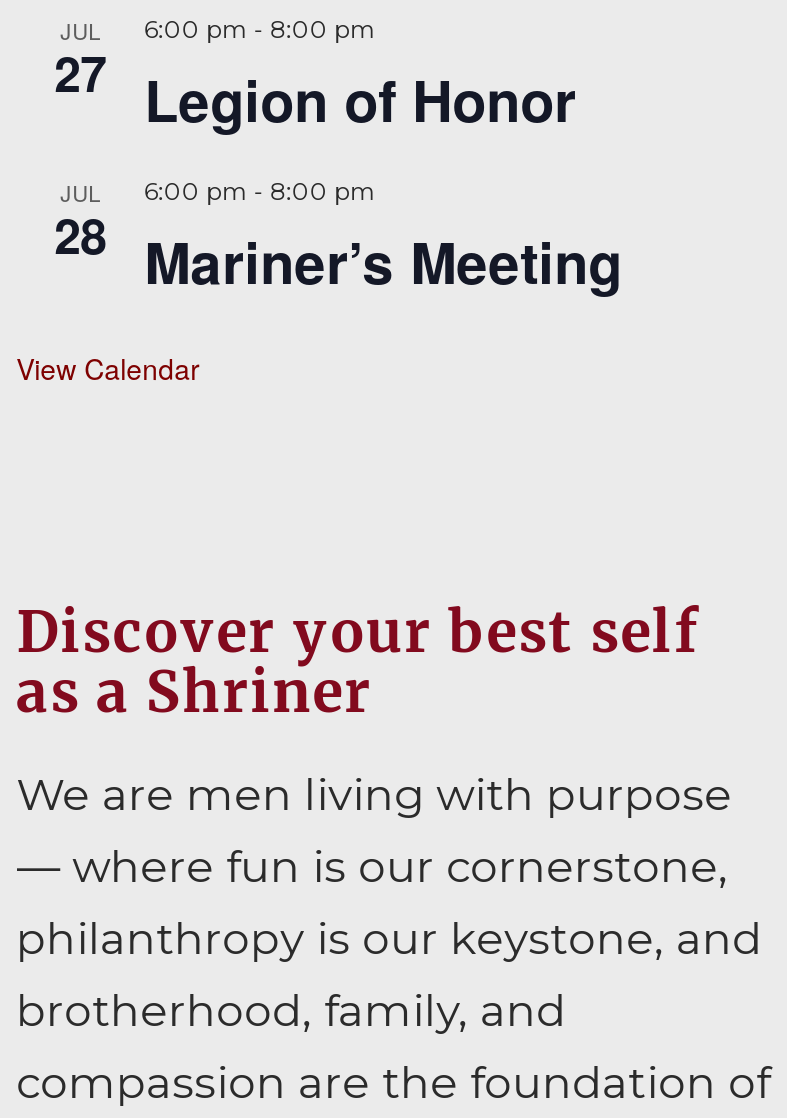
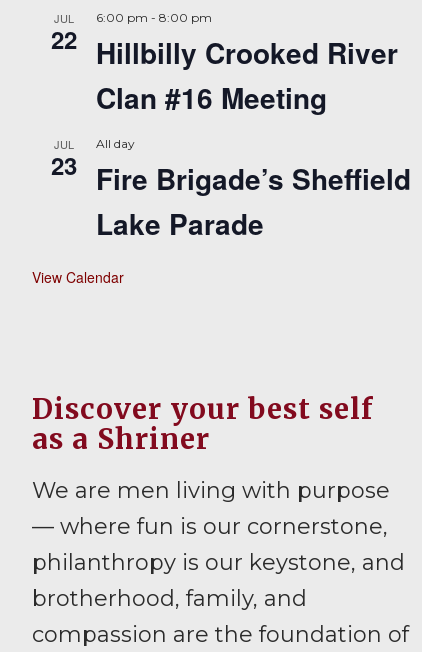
- 27
+ 22

- Legion of Honor
+ Hillbilly Crooked River
+ Clan #16 Meeting

- 6:00 pm - 8:00 pm
- Mariner’s Meeting
+ All day
+ Fire Brigade’s Sheffield
+ Lake Parade

- 28
+ 23
